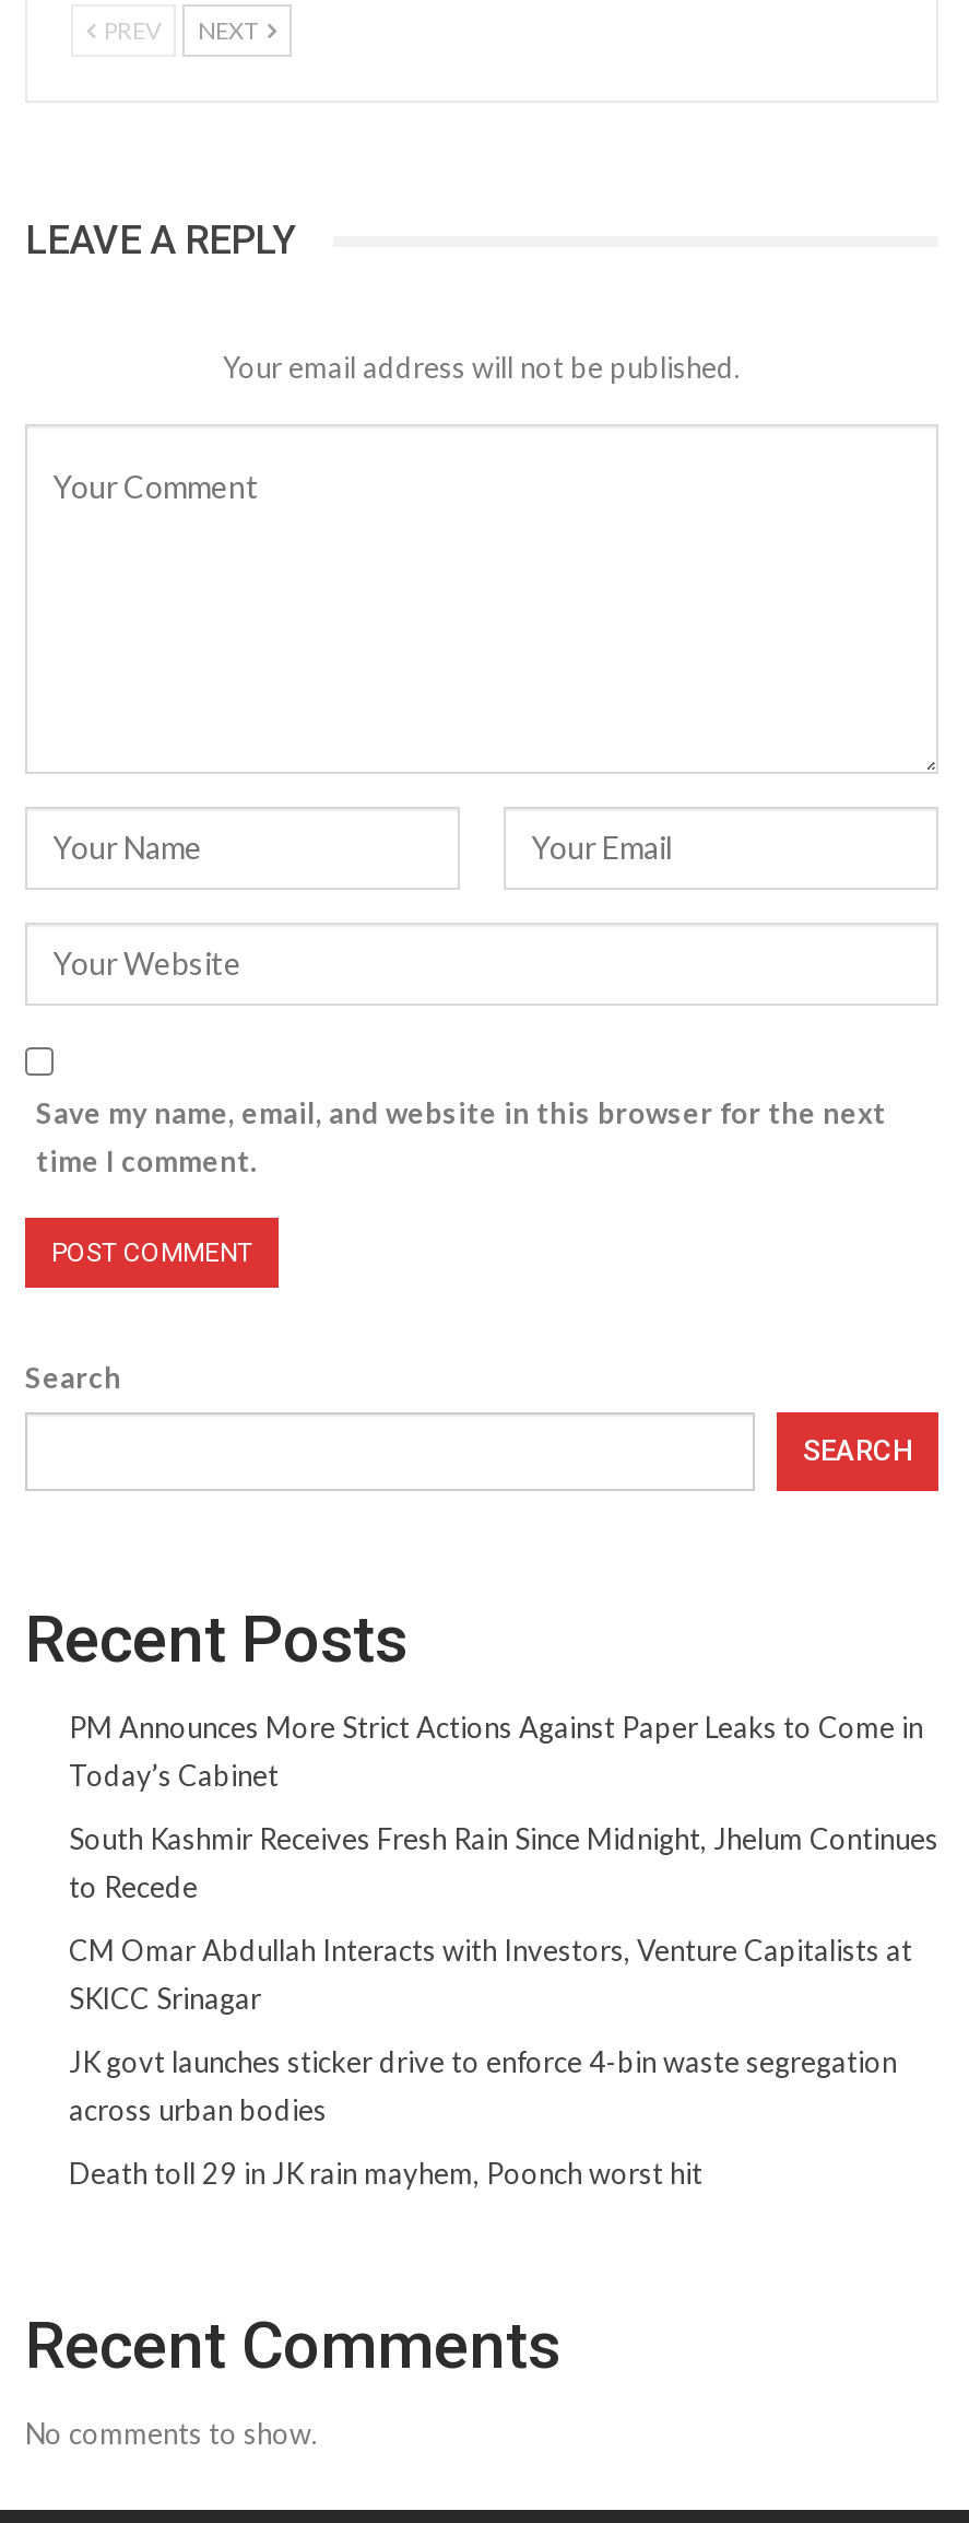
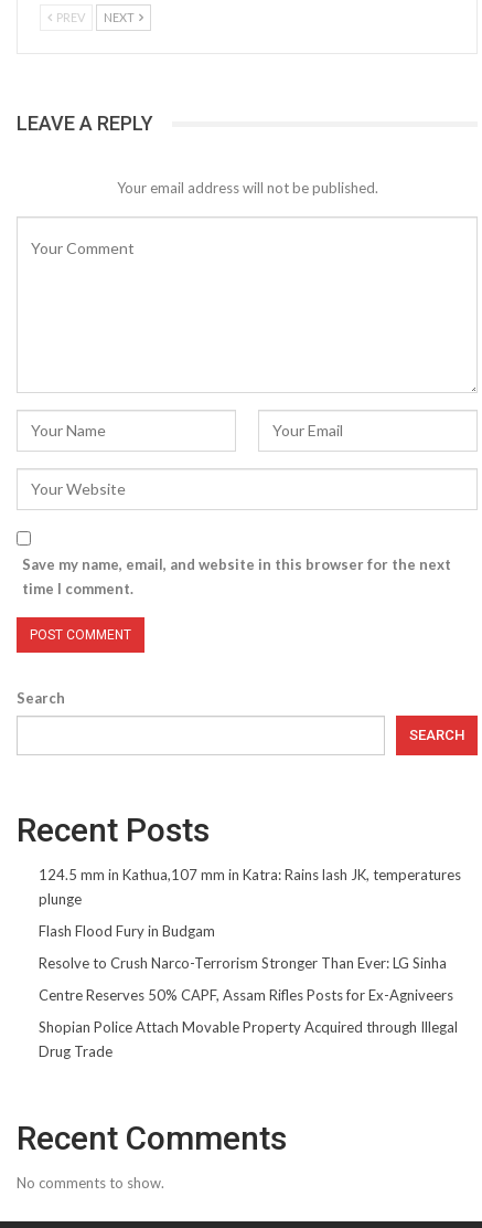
- PM Announces More Strict Actions Against Paper Leaks to Come in
- Today’s Cabinet
+ 124.5 mm in Kathua,107 mm in Katra: Rains lash JK, temperatures
+ plunge

- South Kashmir Receives Fresh Rain Since Midnight, Jhelum Continues
- to Recede
+ Flash Flood Fury in Budgam

- CM Omar Abdullah Interacts with Investors, Venture Capitalists at
- SKICC Srinagar
+ Resolve to Crush Narco-Terrorism Stronger Than Ever: LG Sinha

- JK govt launches sticker drive to enforce 4-bin waste segregation
- across urban bodies
+ Centre Reserves 50% CAPF, Assam Rifles Posts for Ex-Agniveers

- Death toll 29 in JK rain mayhem, Poonch worst hit
+ Shopian Police Attach Movable Property Acquired through Illegal
+ Drug Trade
